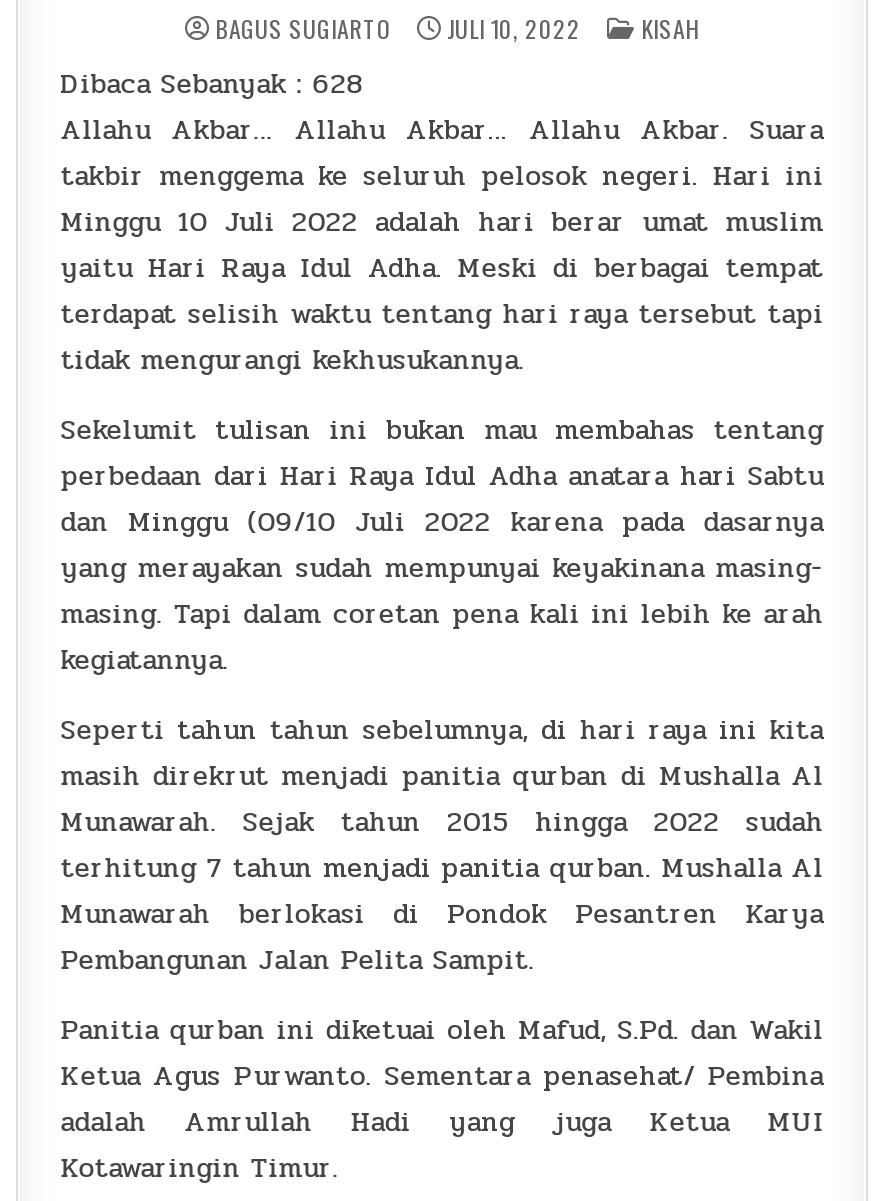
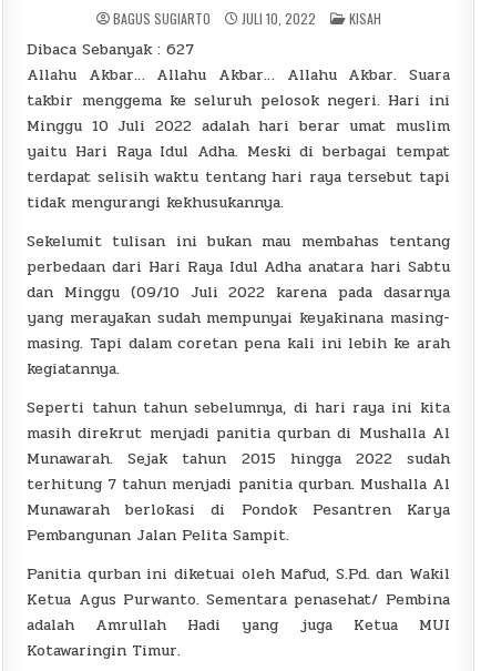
- Dibaca Sebanyak : 628
+ Dibaca Sebanyak : 627
